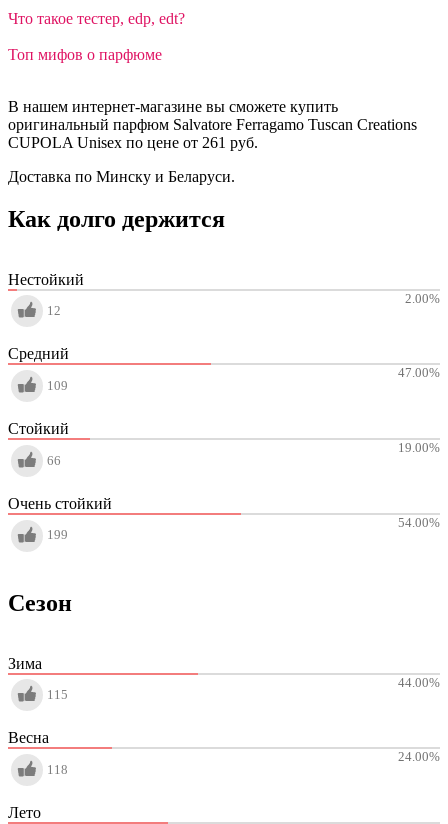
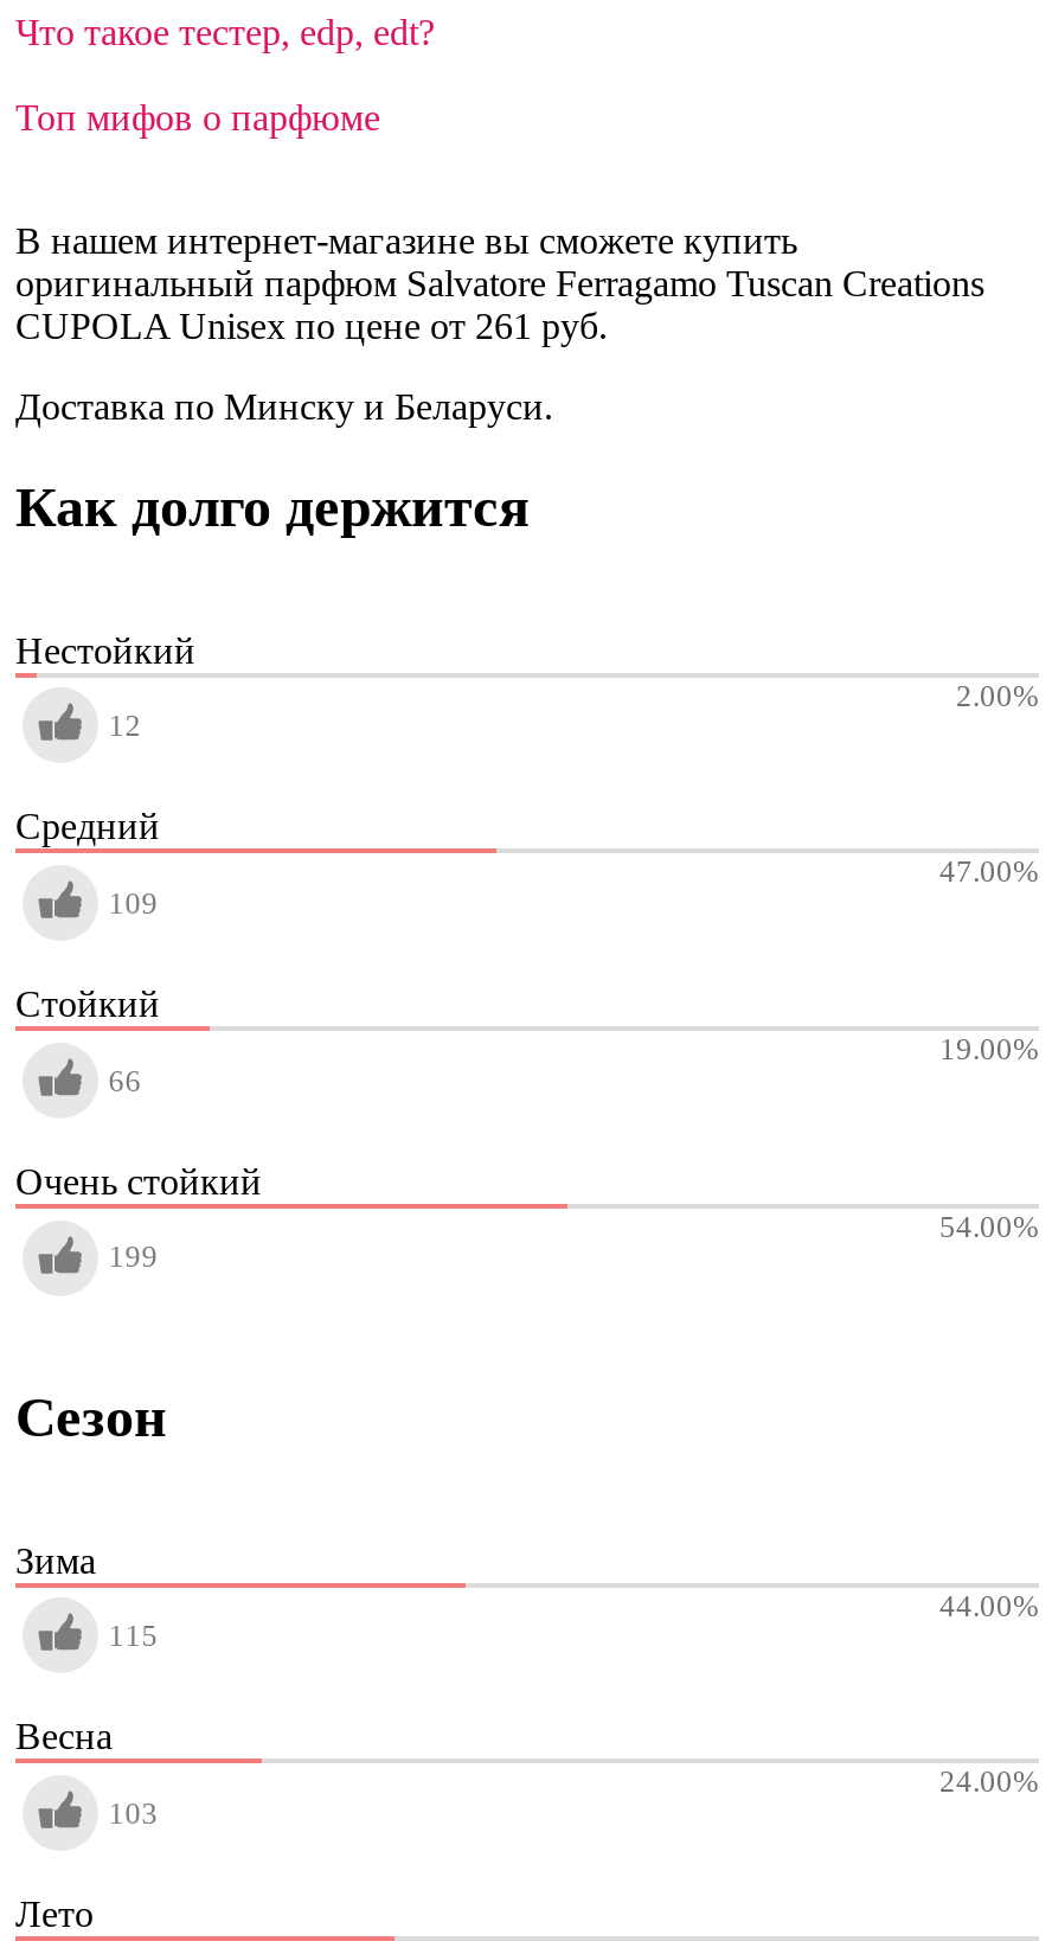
- 118
+ 103
